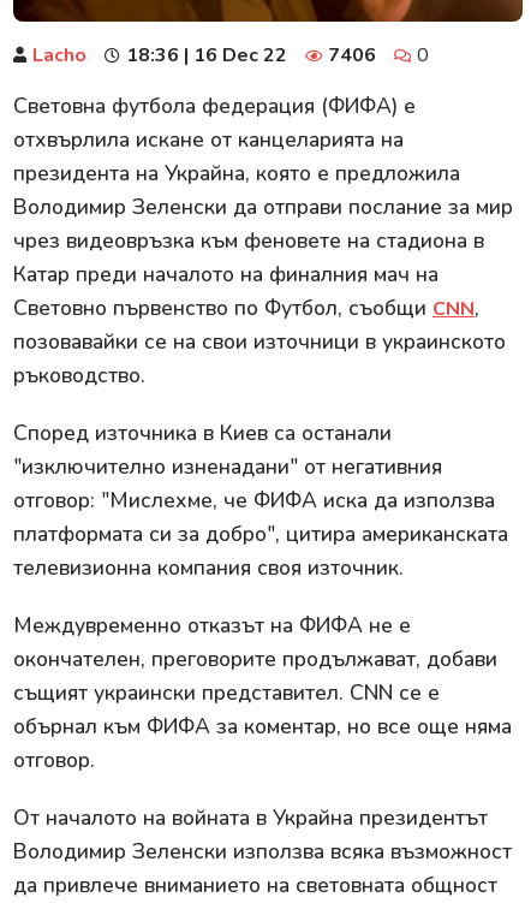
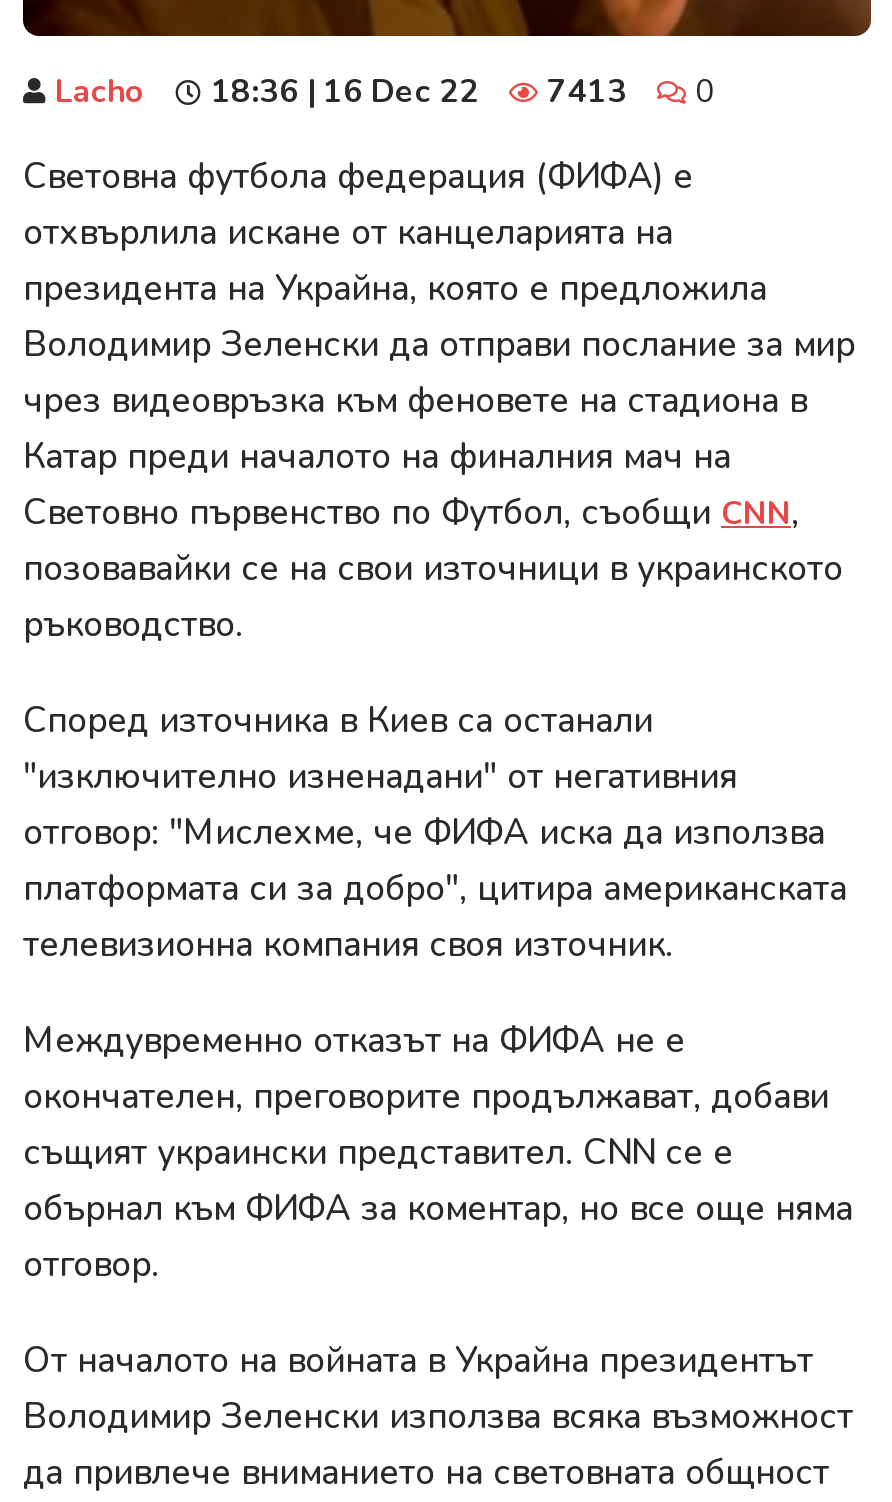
- 7406
+ 7413
